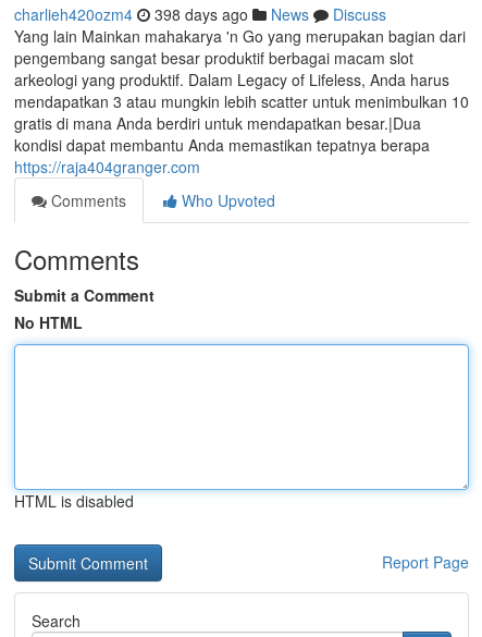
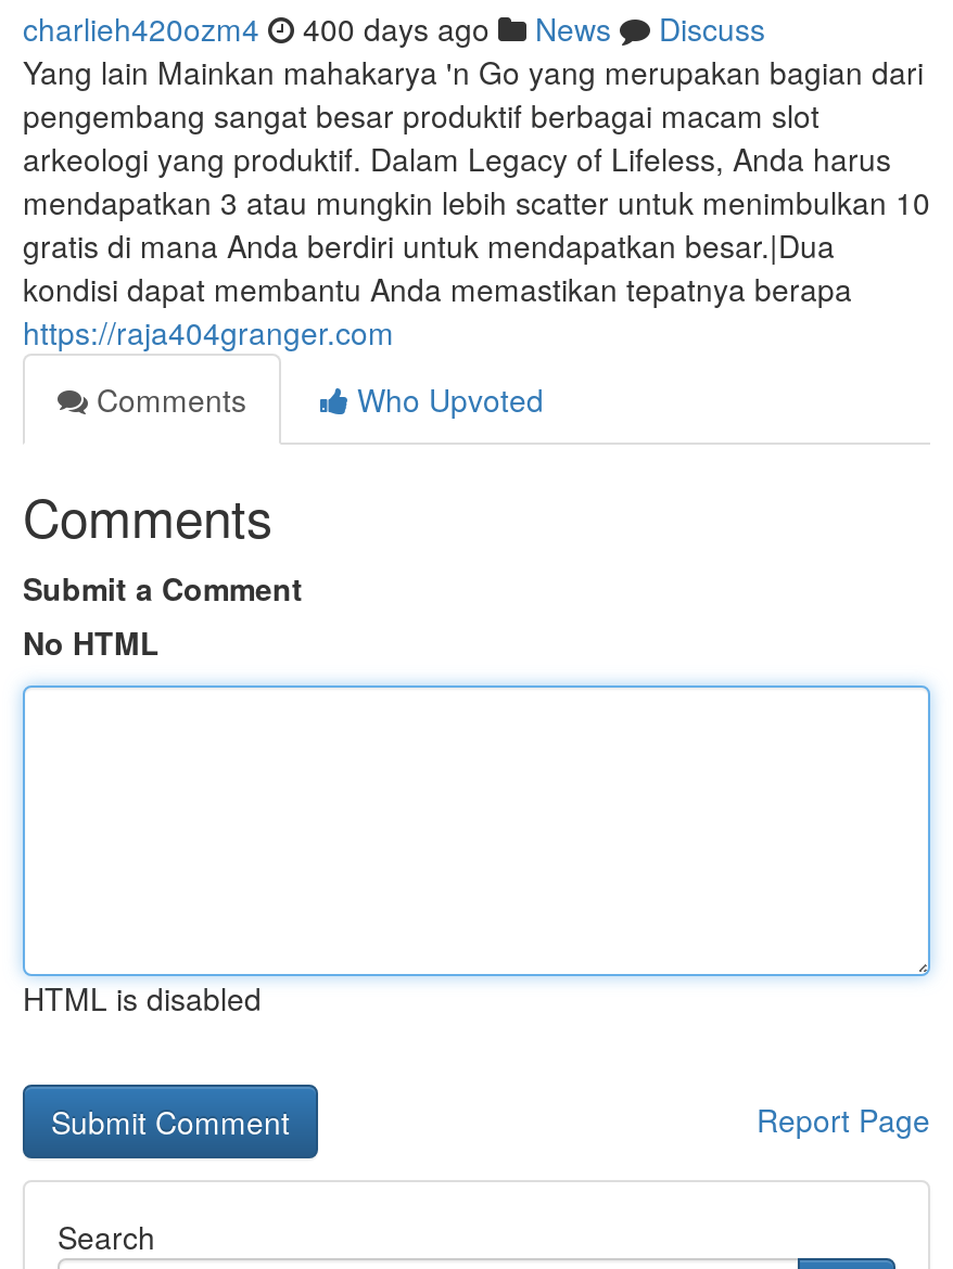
- charlieh420ozm4 398 days ago News Discuss
+ charlieh420ozm4 400 days ago News Discuss
